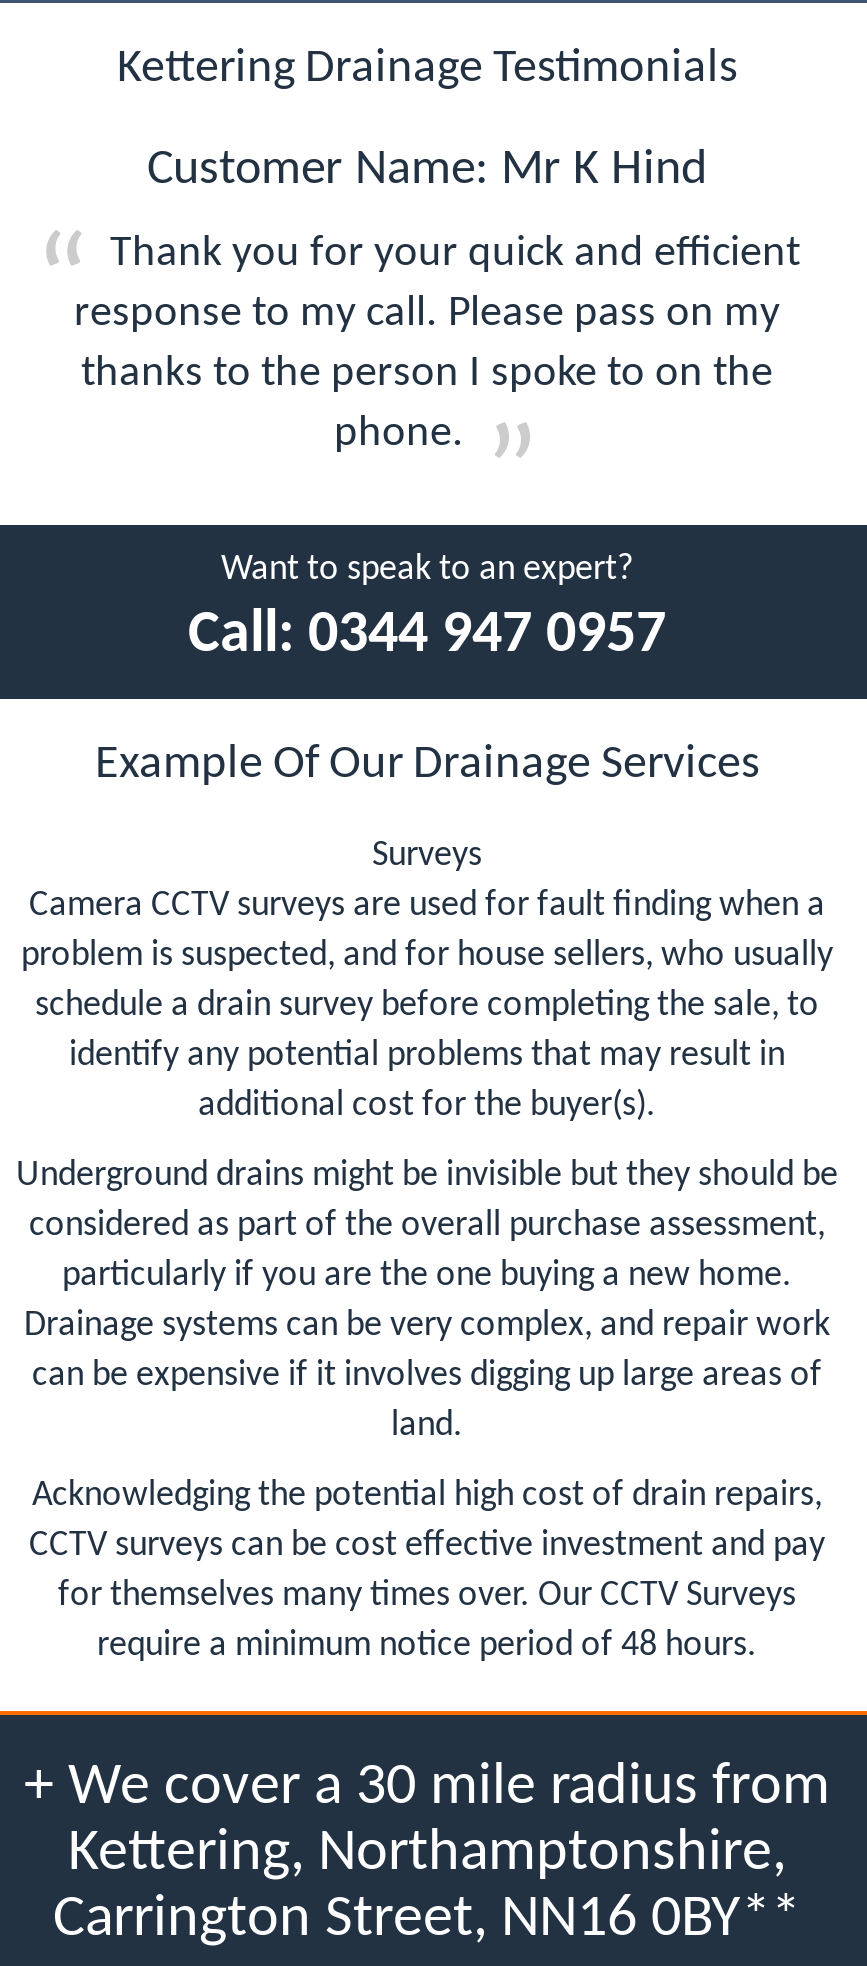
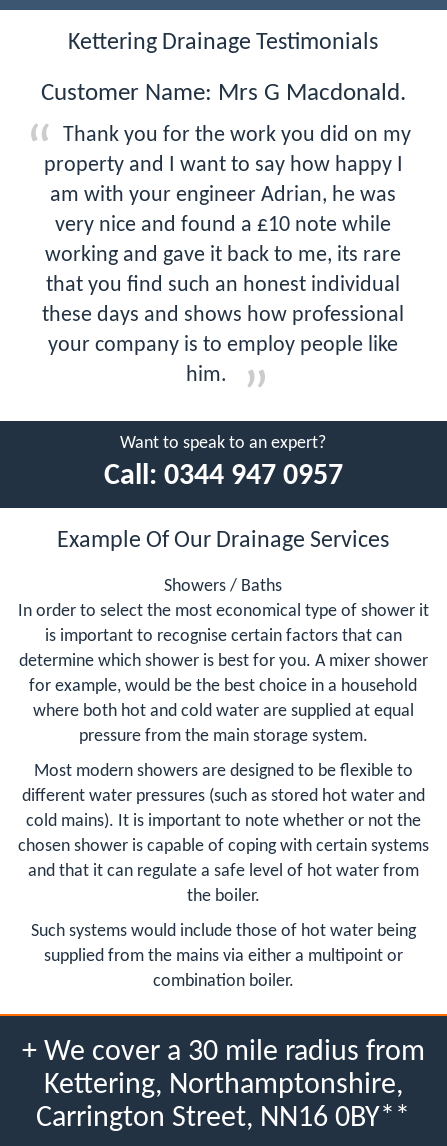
- Customer Name: Mr K Hind
+ Customer Name: Mrs G Macdonald.

- Thank you for your quick and efficient
- response to my call. Please pass on my
- thanks to the person I spoke to on the
- phone.
+ Thank you for the work you did on my
+ property and I want to say how happy I
+ am with your engineer Adrian, he was
+ very nice and found a £10 note while
+ working and gave it back to me, its rare
+ that you find such an honest individual
+ these days and shows how professional
+ your company is to employ people like
+ him.

- Surveys
- Camera CCTV surveys are used for fault finding when a
- problem is suspected, and for house sellers, who usually
- schedule a drain survey before completing the sale, to
- identify any potential problems that may result in
- additional cost for the buyer(s).
+ Showers / Baths
+ In order to select the most economical type of shower it
+ is important to recognise certain factors that can
+ determine which shower is best for you. A mixer shower
+ for example, would be the best choice in a household
+ where both hot and cold water are supplied at equal
+ pressure from the main storage system.

- Underground drains might be invisible but they should be
- considered as part of the overall purchase assessment,
- particularly if you are the one buying a new home.
- Drainage systems can be very complex, and repair work
- can be expensive if it involves digging up large areas of
- land.
+ Most modern showers are designed to be flexible to
+ different water pressures (such as stored hot water and
+ cold mains). It is important to note whether or not the
+ chosen shower is capable of coping with certain systems
+ and that it can regulate a safe level of hot water from
+ the boiler.

- Acknowledging the potential high cost of drain repairs,
- CCTV surveys can be cost effective investment and pay
- for themselves many times over. Our CCTV Surveys
- require a minimum notice period of 48 hours.
+ Such systems would include those of hot water being
+ supplied from the mains via either a multipoint or
+ combination boiler.
